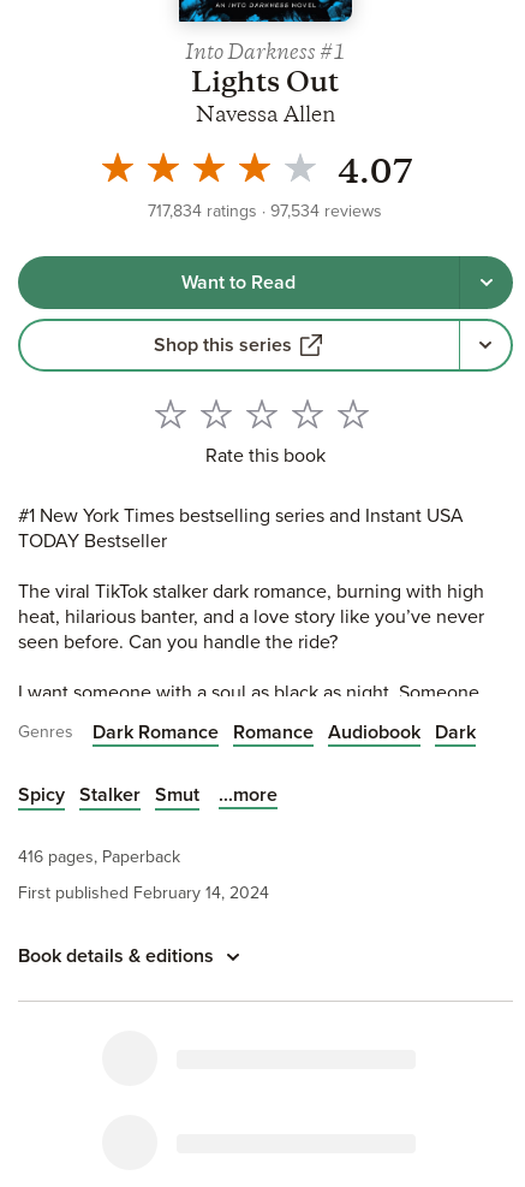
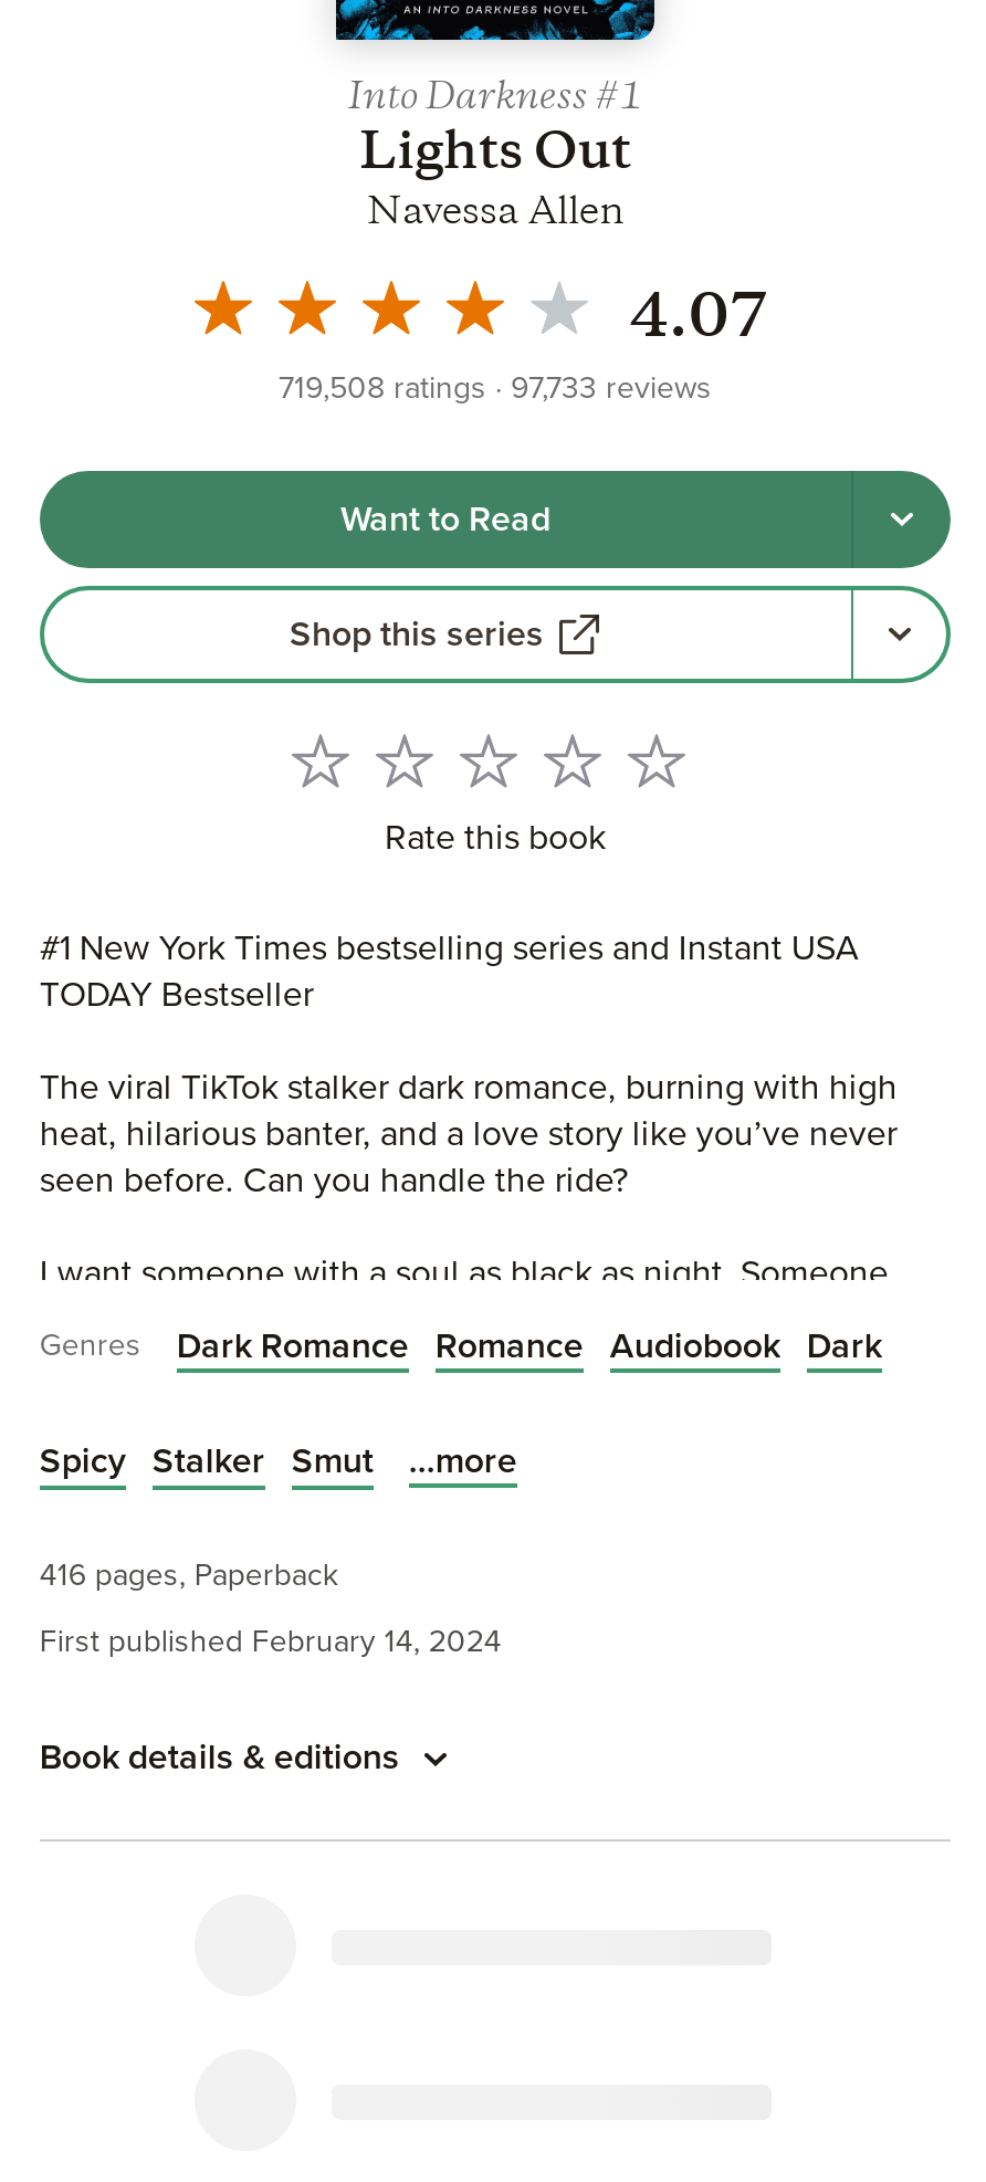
- 717,834 ratings
+ 719,508 ratings

- 97,534 reviews
+ 97,733 reviews
